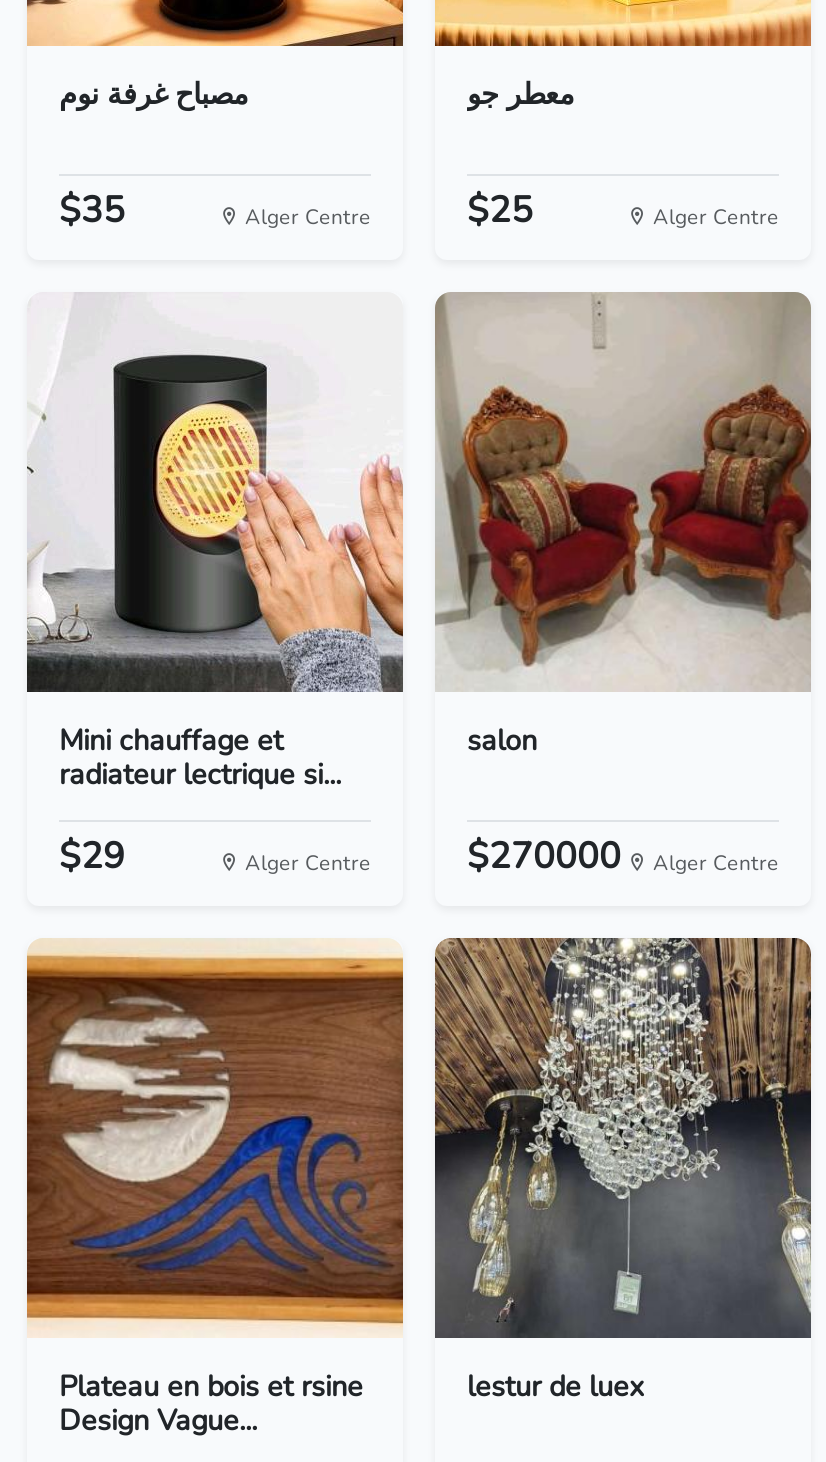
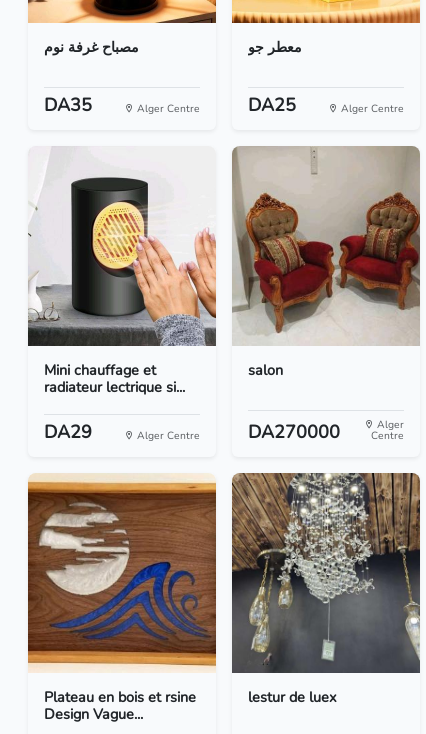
- $35
+ DA35

- $25
+ DA25

- $29
+ DA29

- $270000
- Alger Centre
+ DA270000
+ Alger
+ Centre
